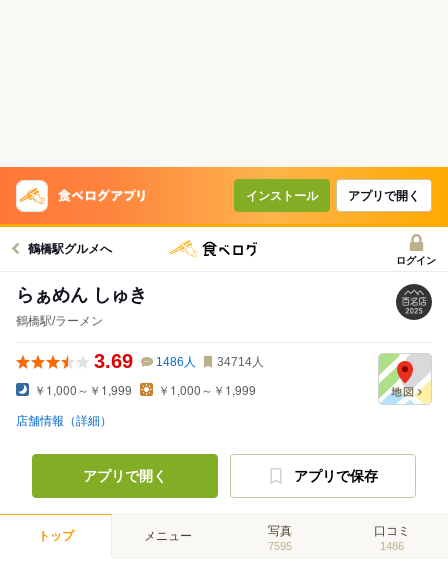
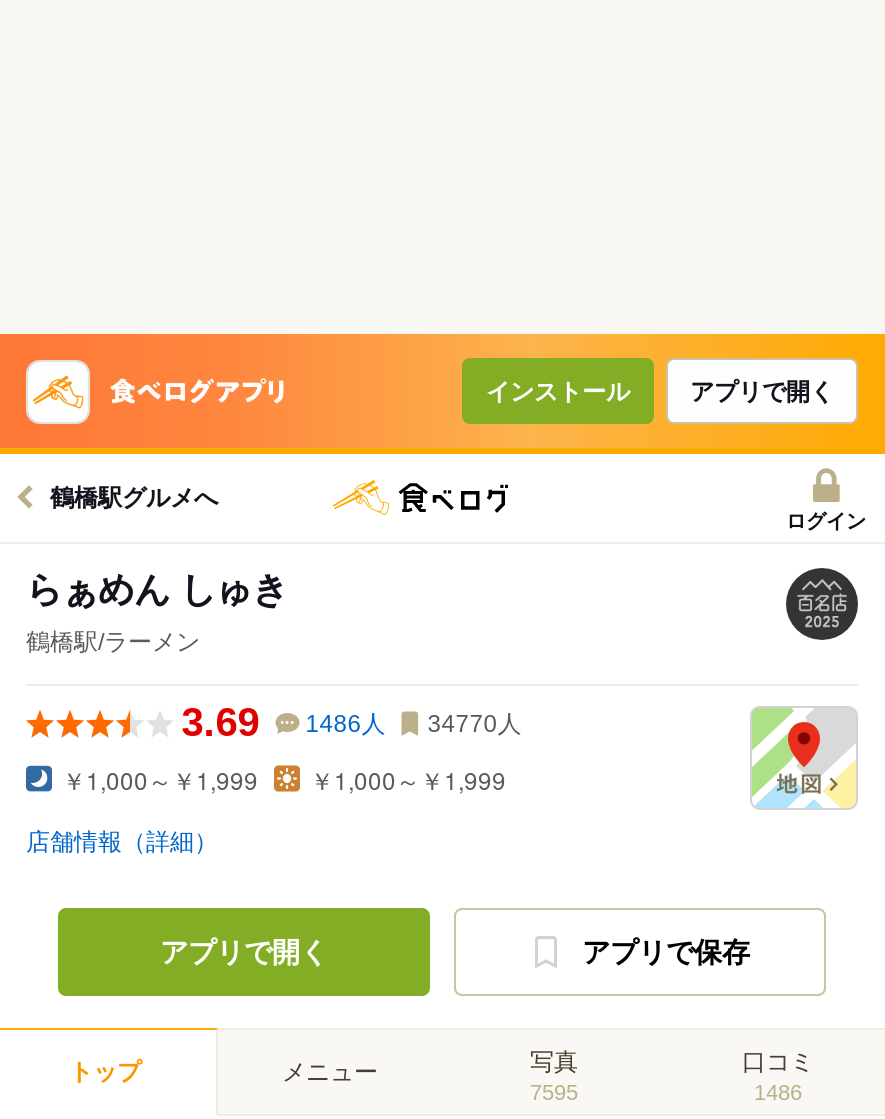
- 3.69 1486人 34714人
+ 3.69 1486人 34770人
